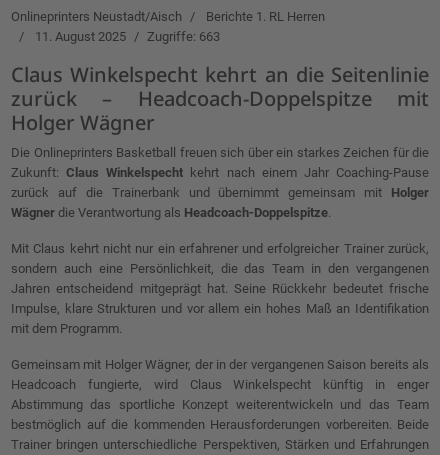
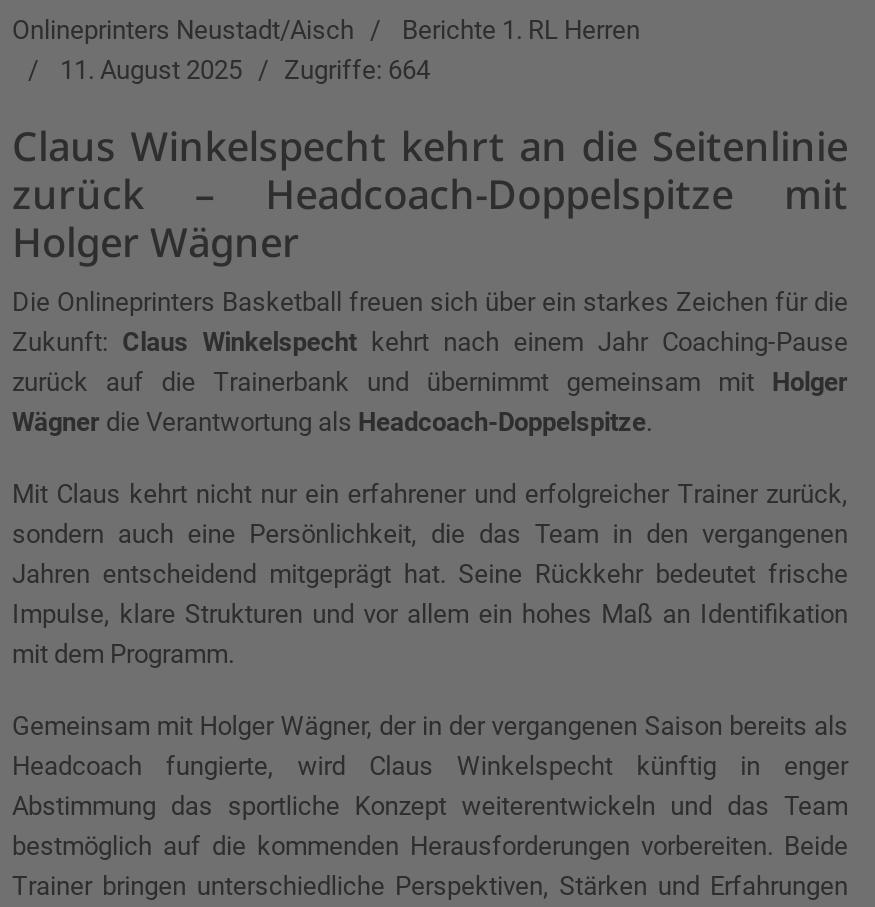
- 11. August 2025 Zugriffe: 663
+ 11. August 2025 Zugriffe: 664
